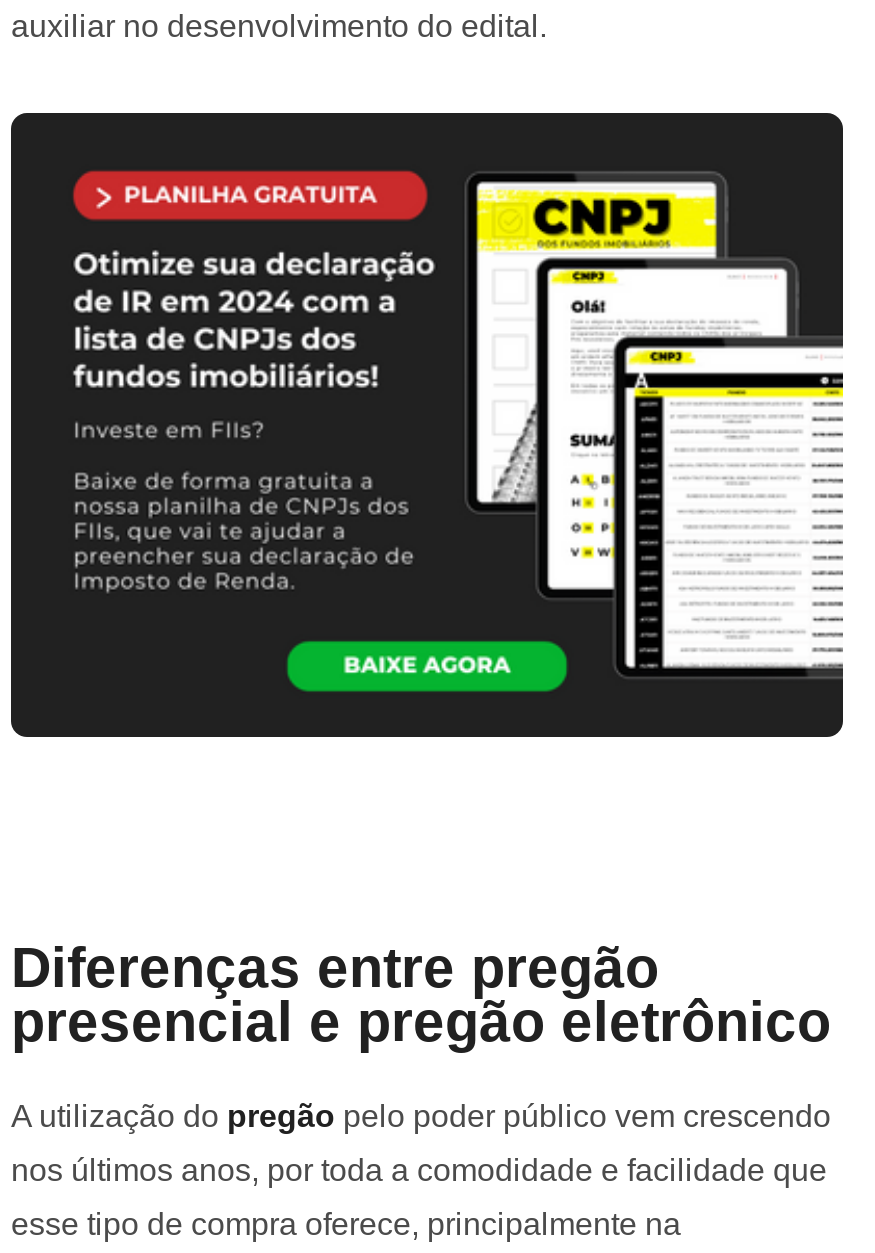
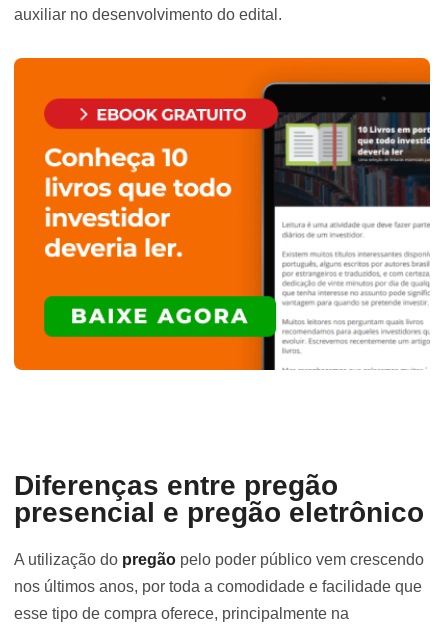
- [image]
+ [image]
